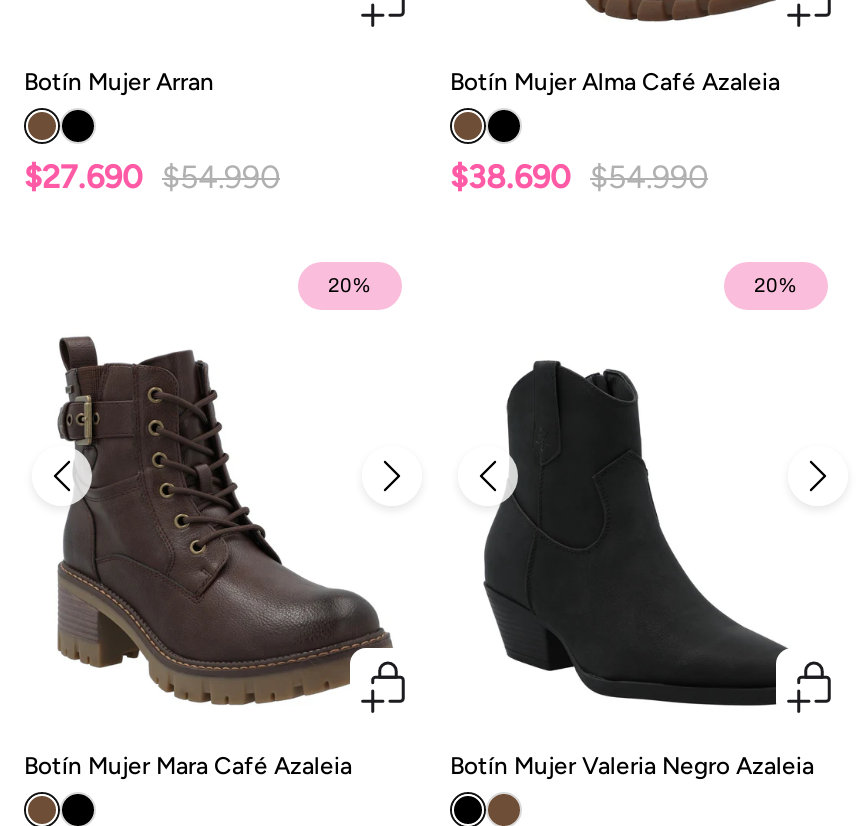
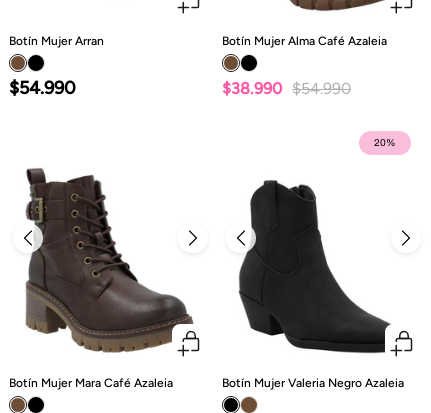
- $27.690 $54.990
+ $54.990

- $38.690 $54.990
- 20%
+ $38.990 $54.990
